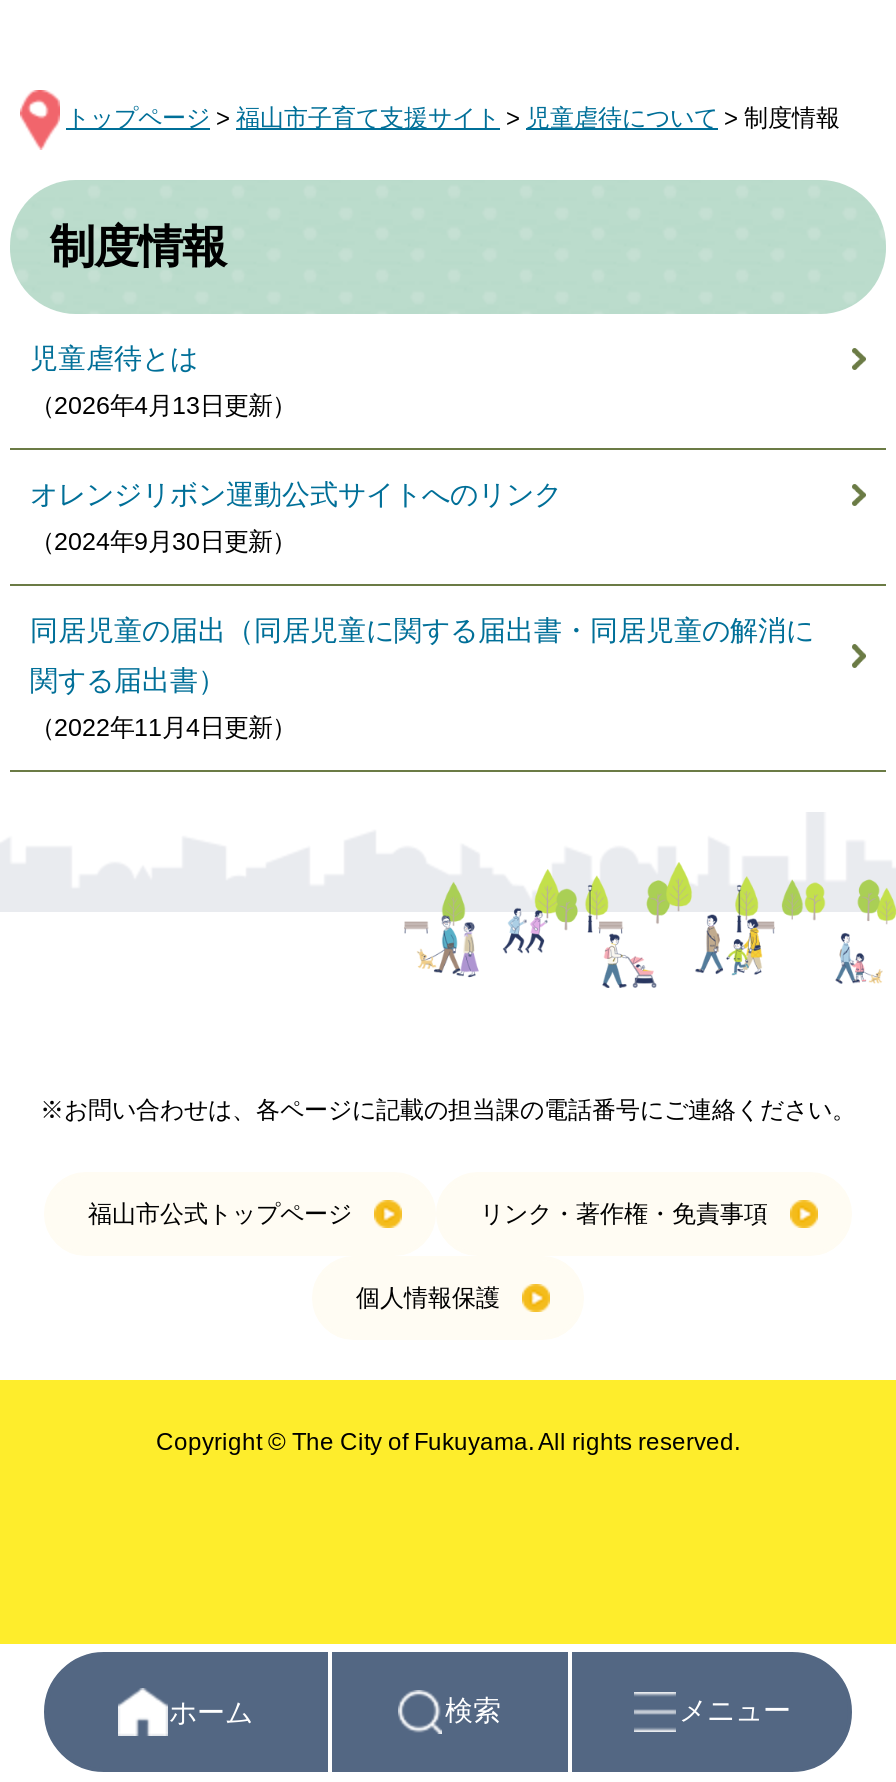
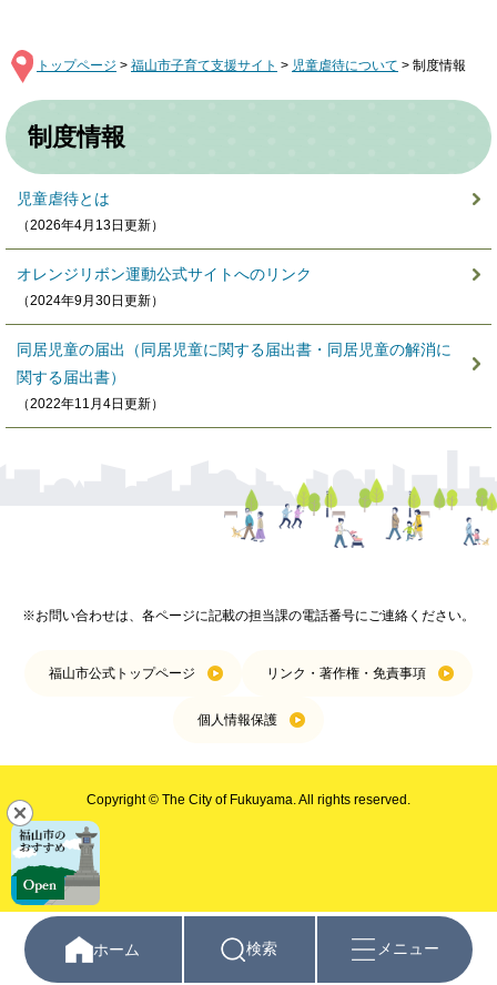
+ [image]
